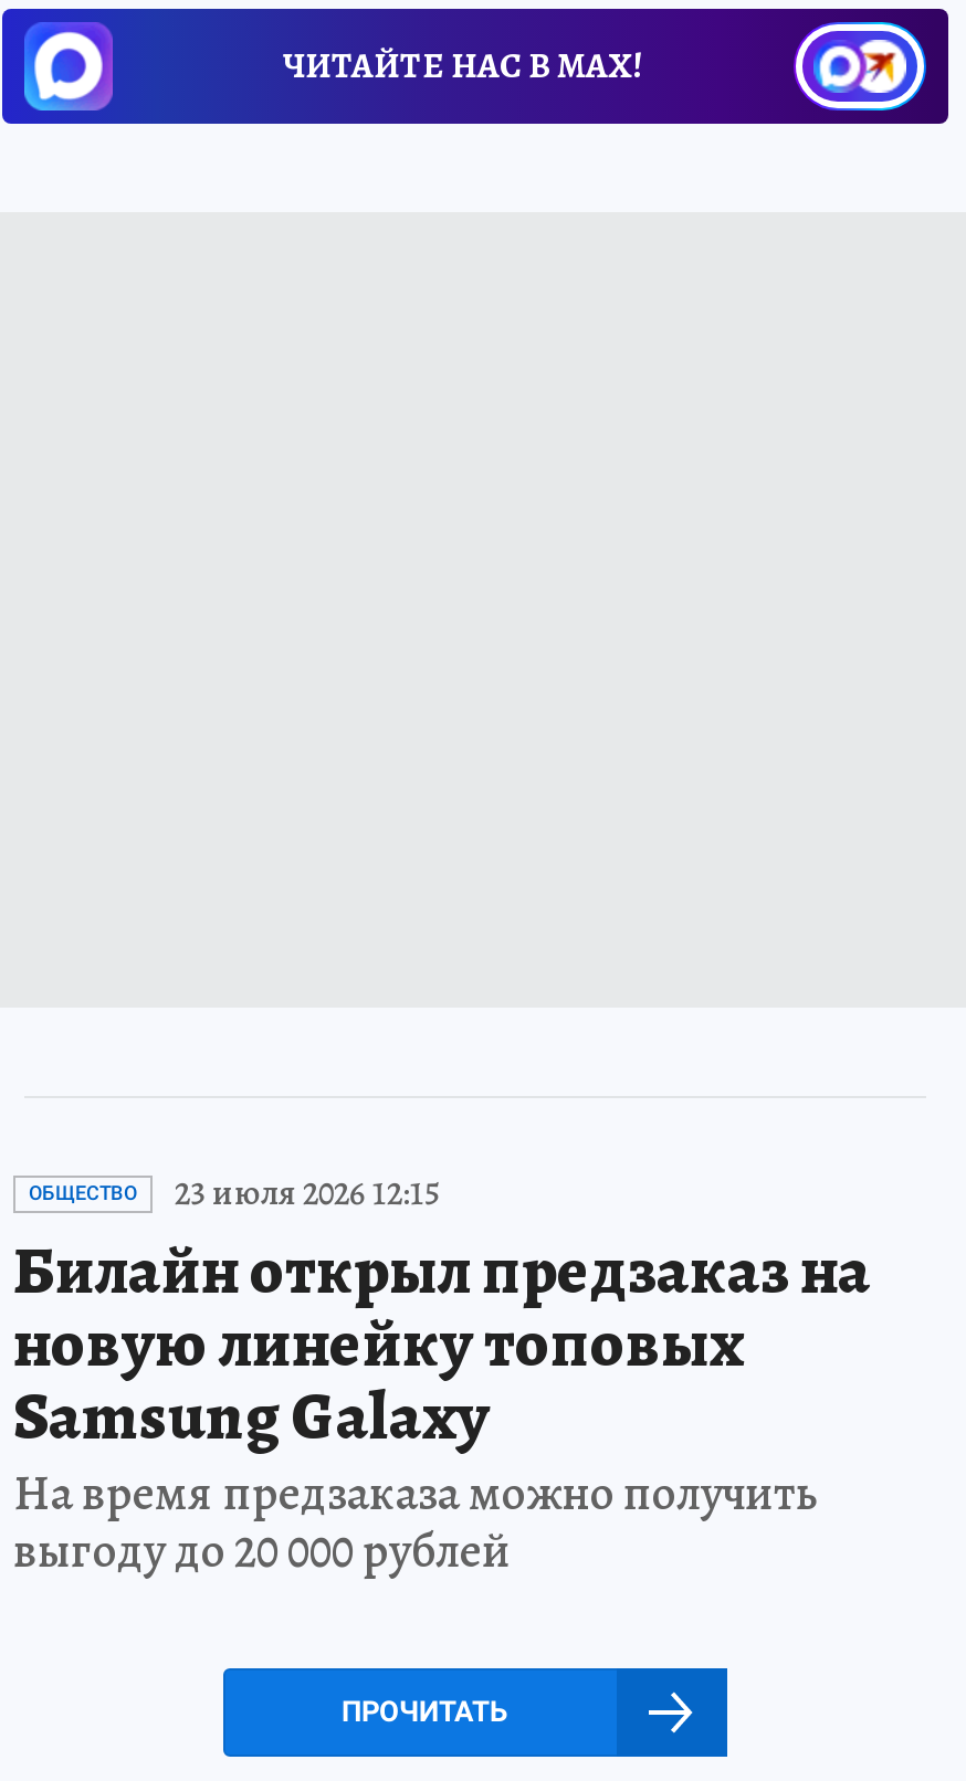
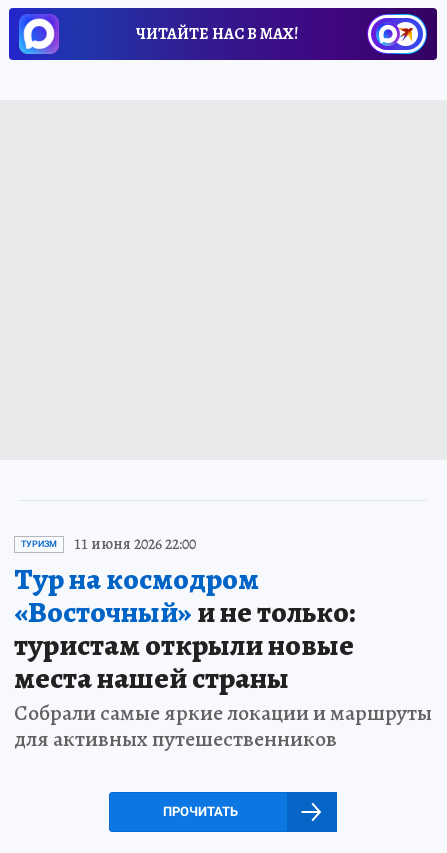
- ОБЩЕСТВО
- 23 июля 2026 12:15
- Билайн открыл предзаказ на
- новую линейку топовых
- Samsung Galaxy
- На время предзаказа можно получить
- выгоду до 20 000 рублей
+ ТУРИЗМ
+ 11 июня 2026 22:00
+ Тур на космодром
+ «Восточный»и не только:
+ туристам открыли новые
+ места нашей страны
+ Собрали самые яркие локации и маршруты
+ для активных путешественников
